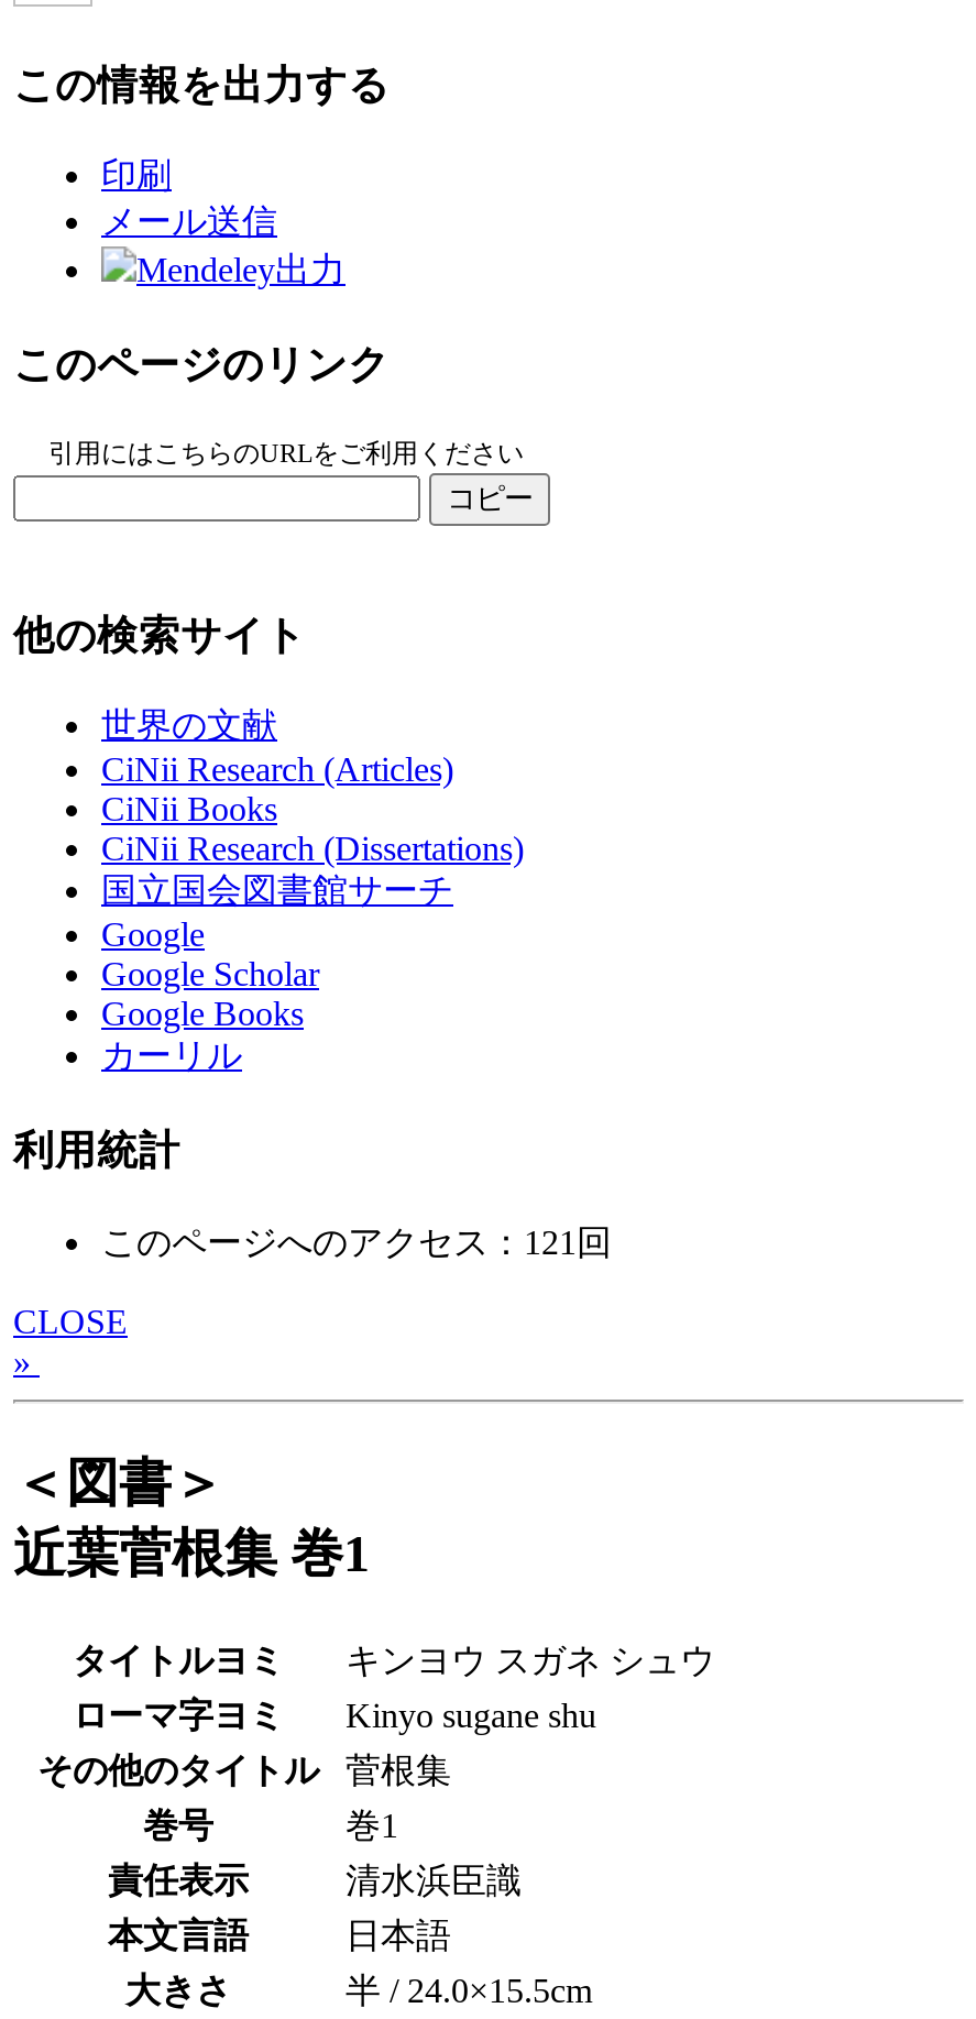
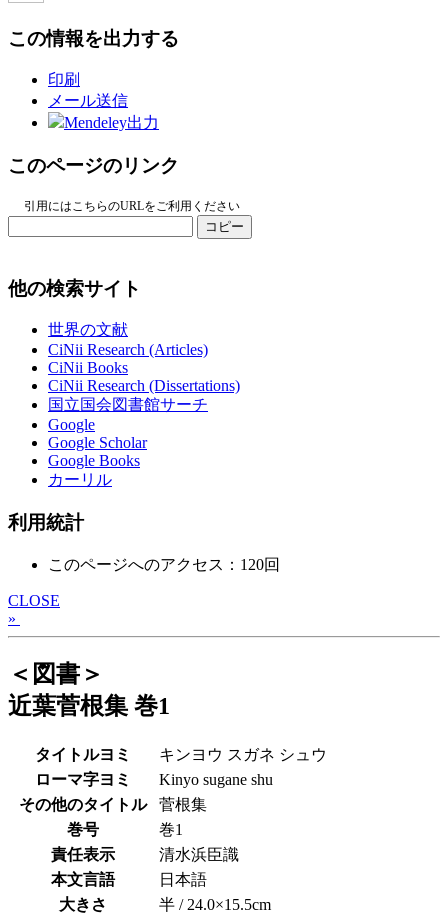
- このページへのアクセス：121回
+ このページへのアクセス：120回
